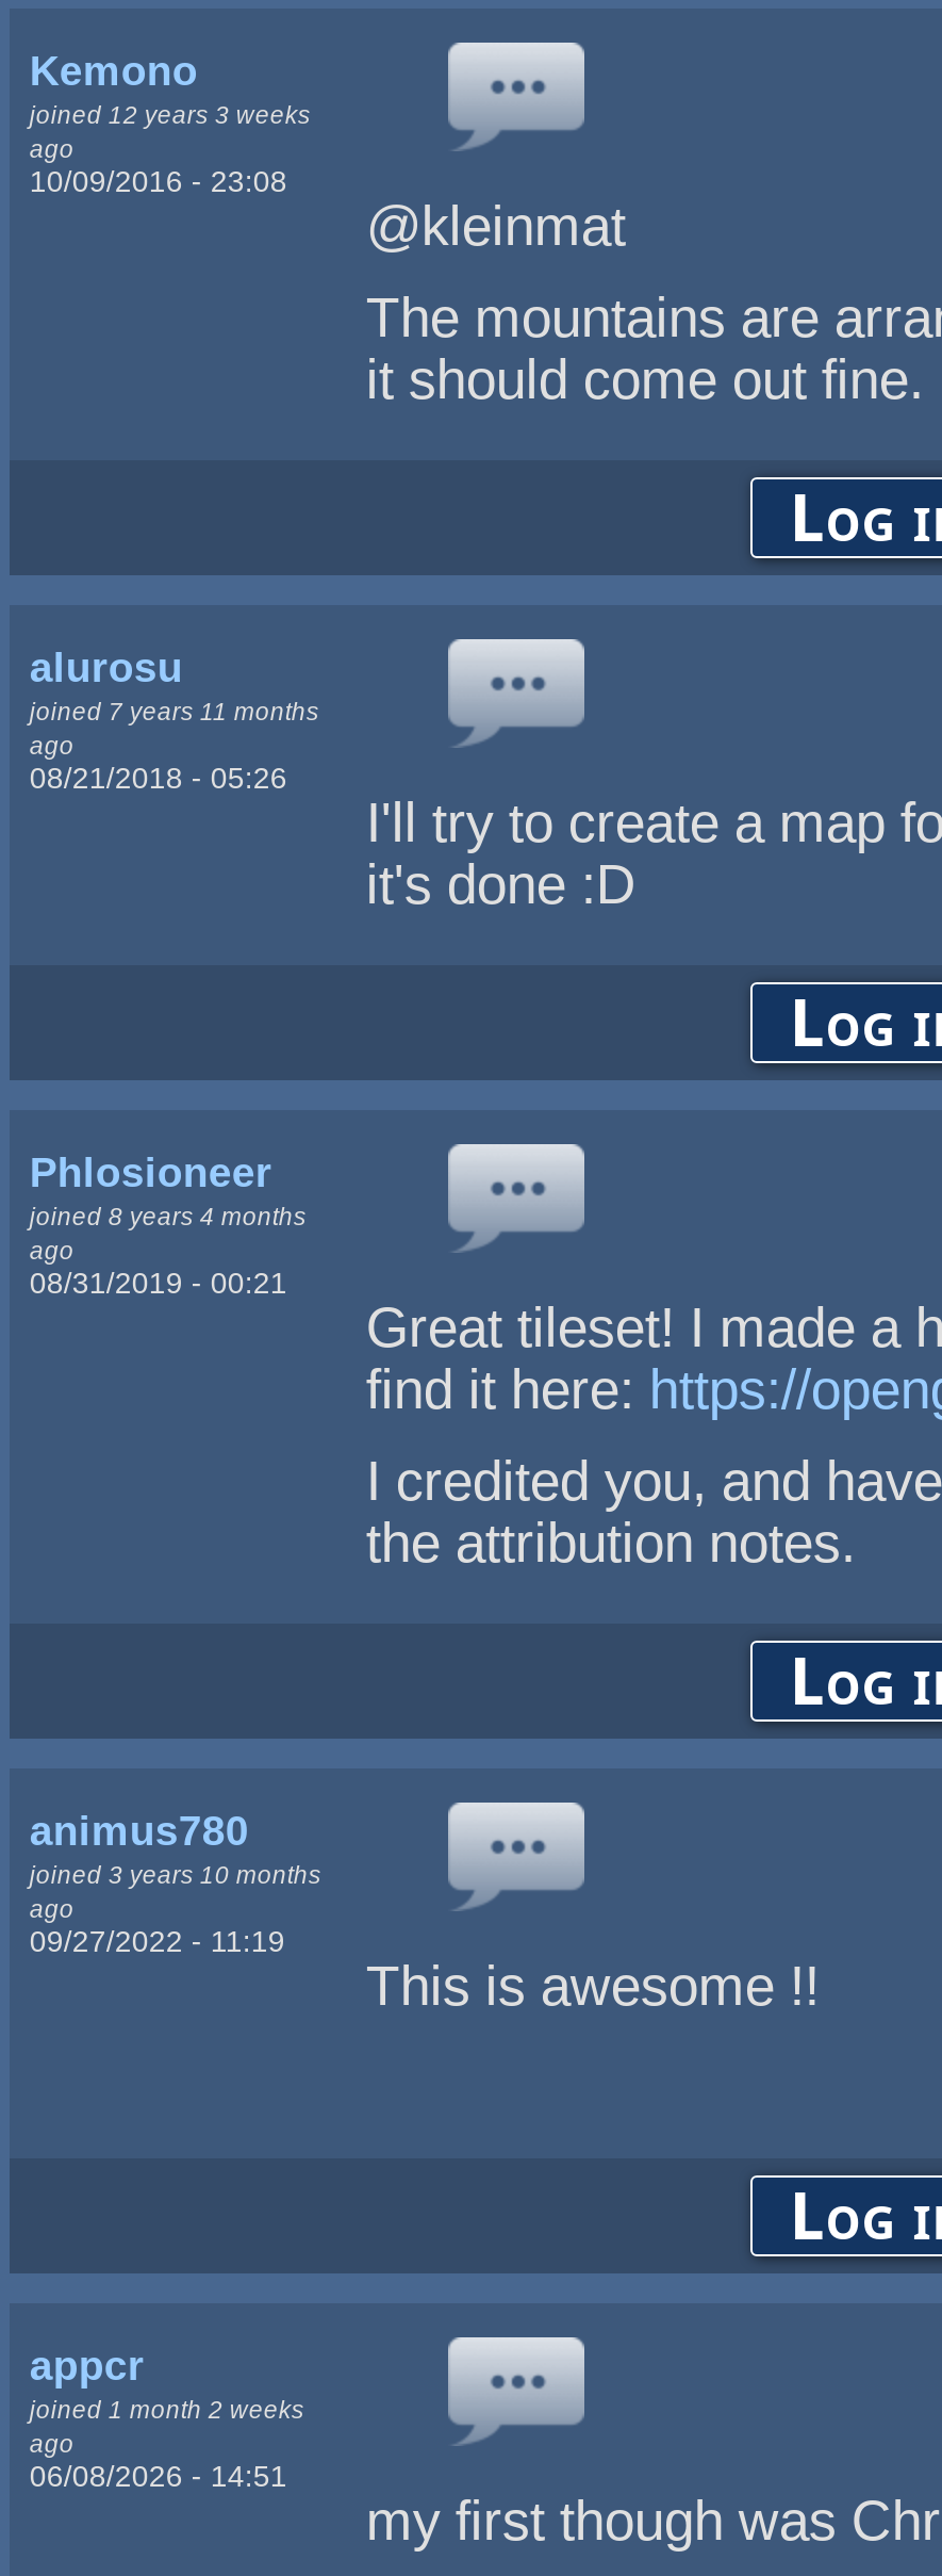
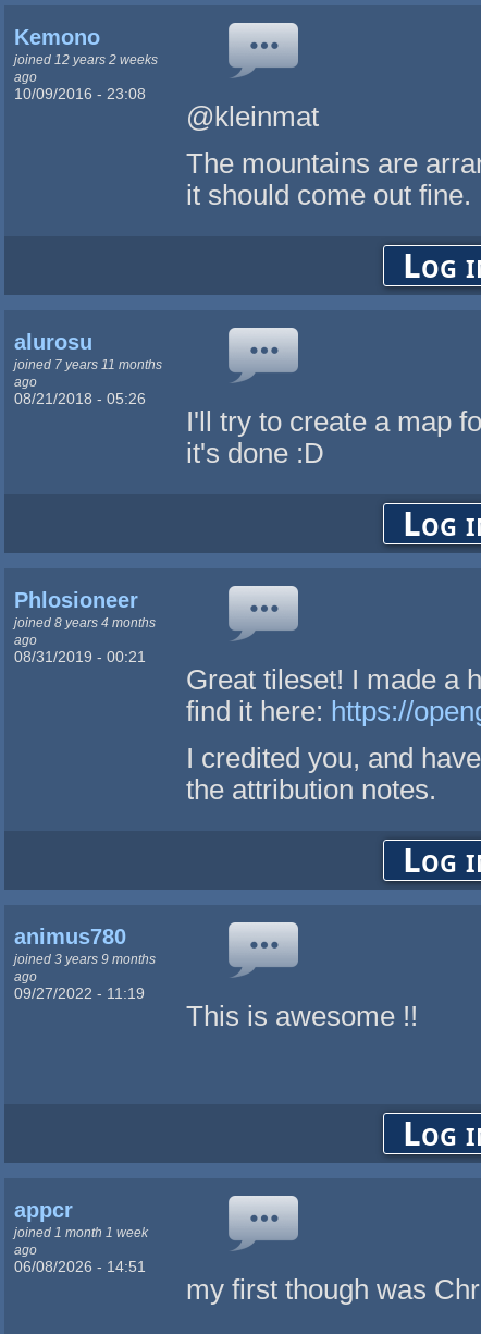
- joined 12 years 3 weeks
+ joined 12 years 2 weeks

- joined 3 years 10 months
+ joined 3 years 9 months

- joined 1 month 2 weeks
+ joined 1 month 1 week
